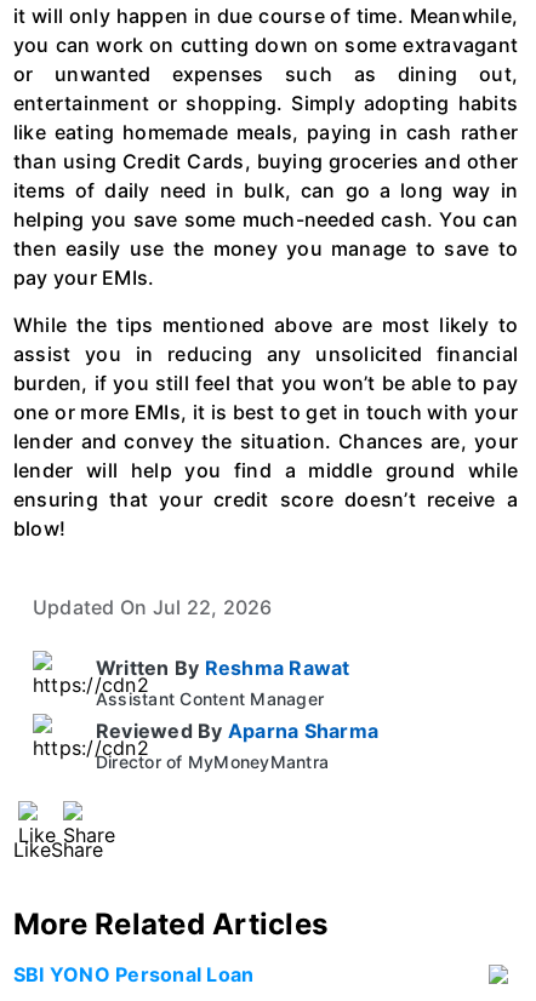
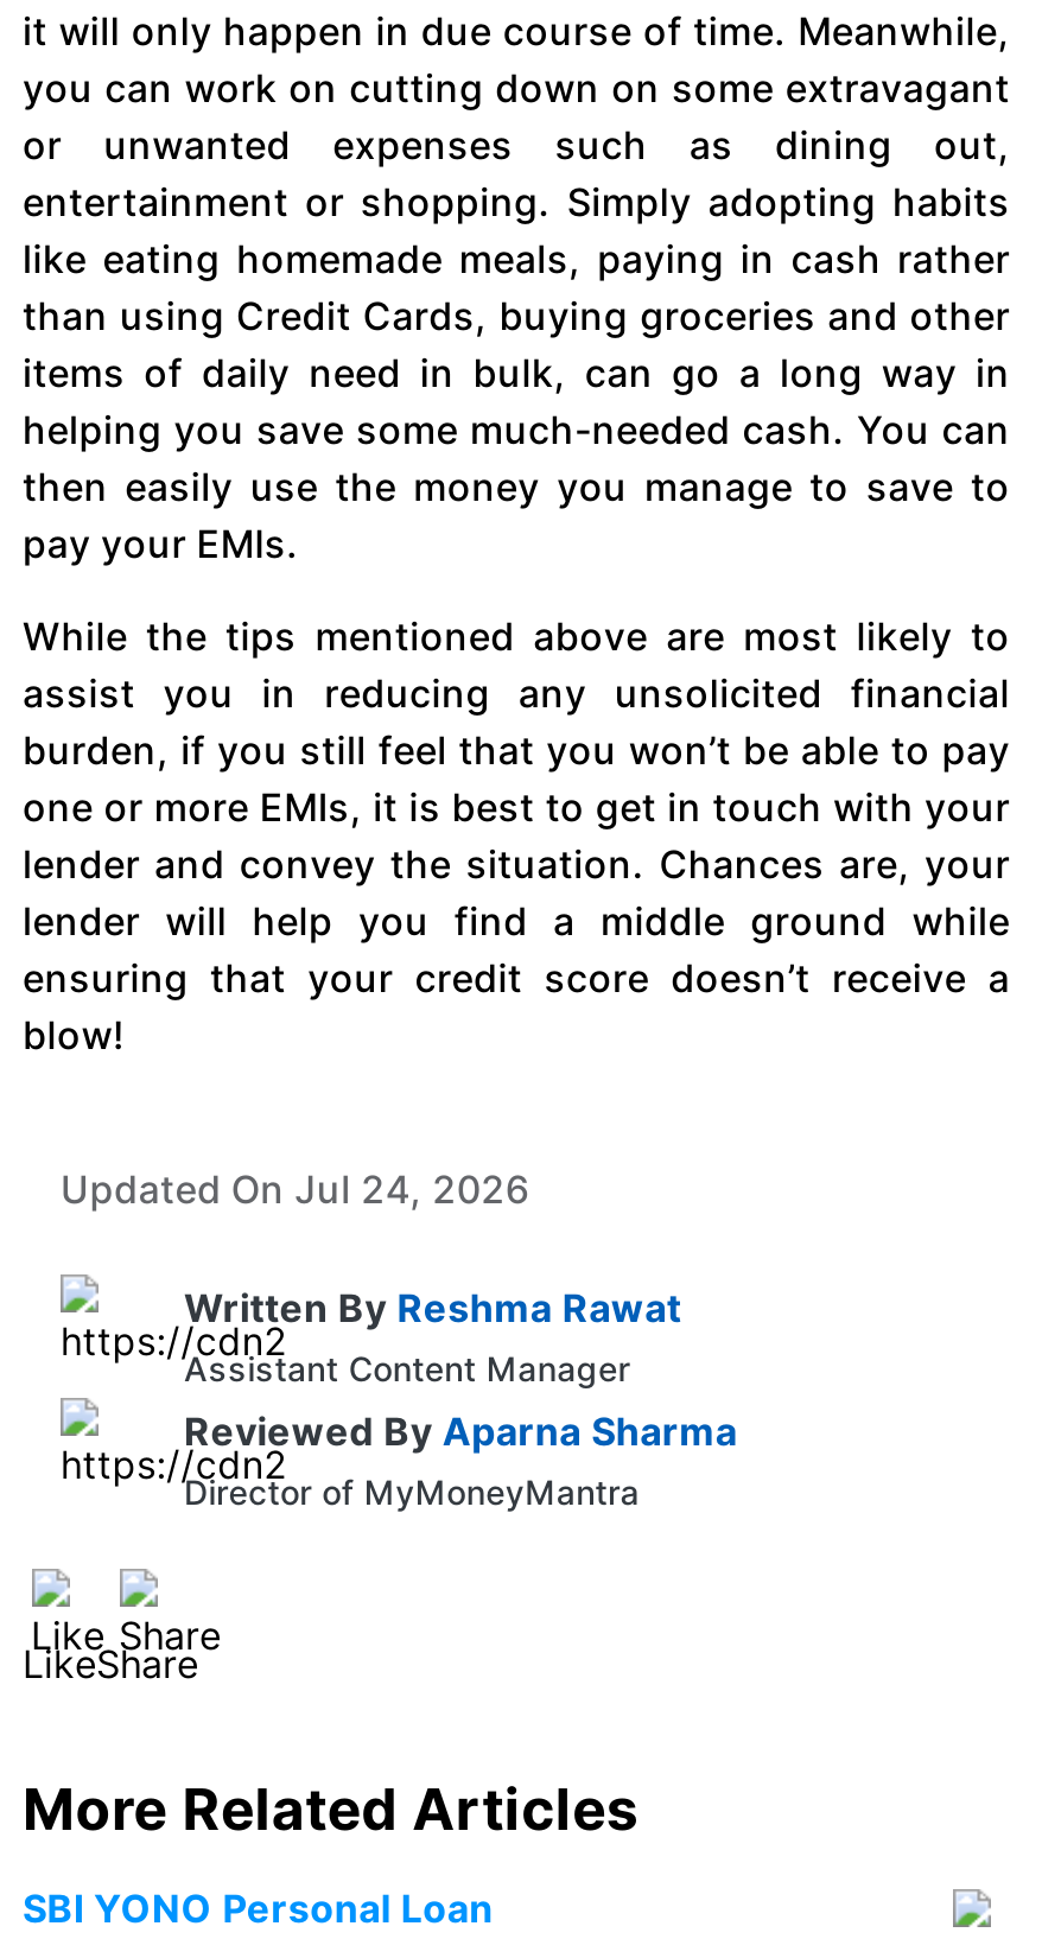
- Updated On Jul 22, 2026
+ Updated On Jul 24, 2026
